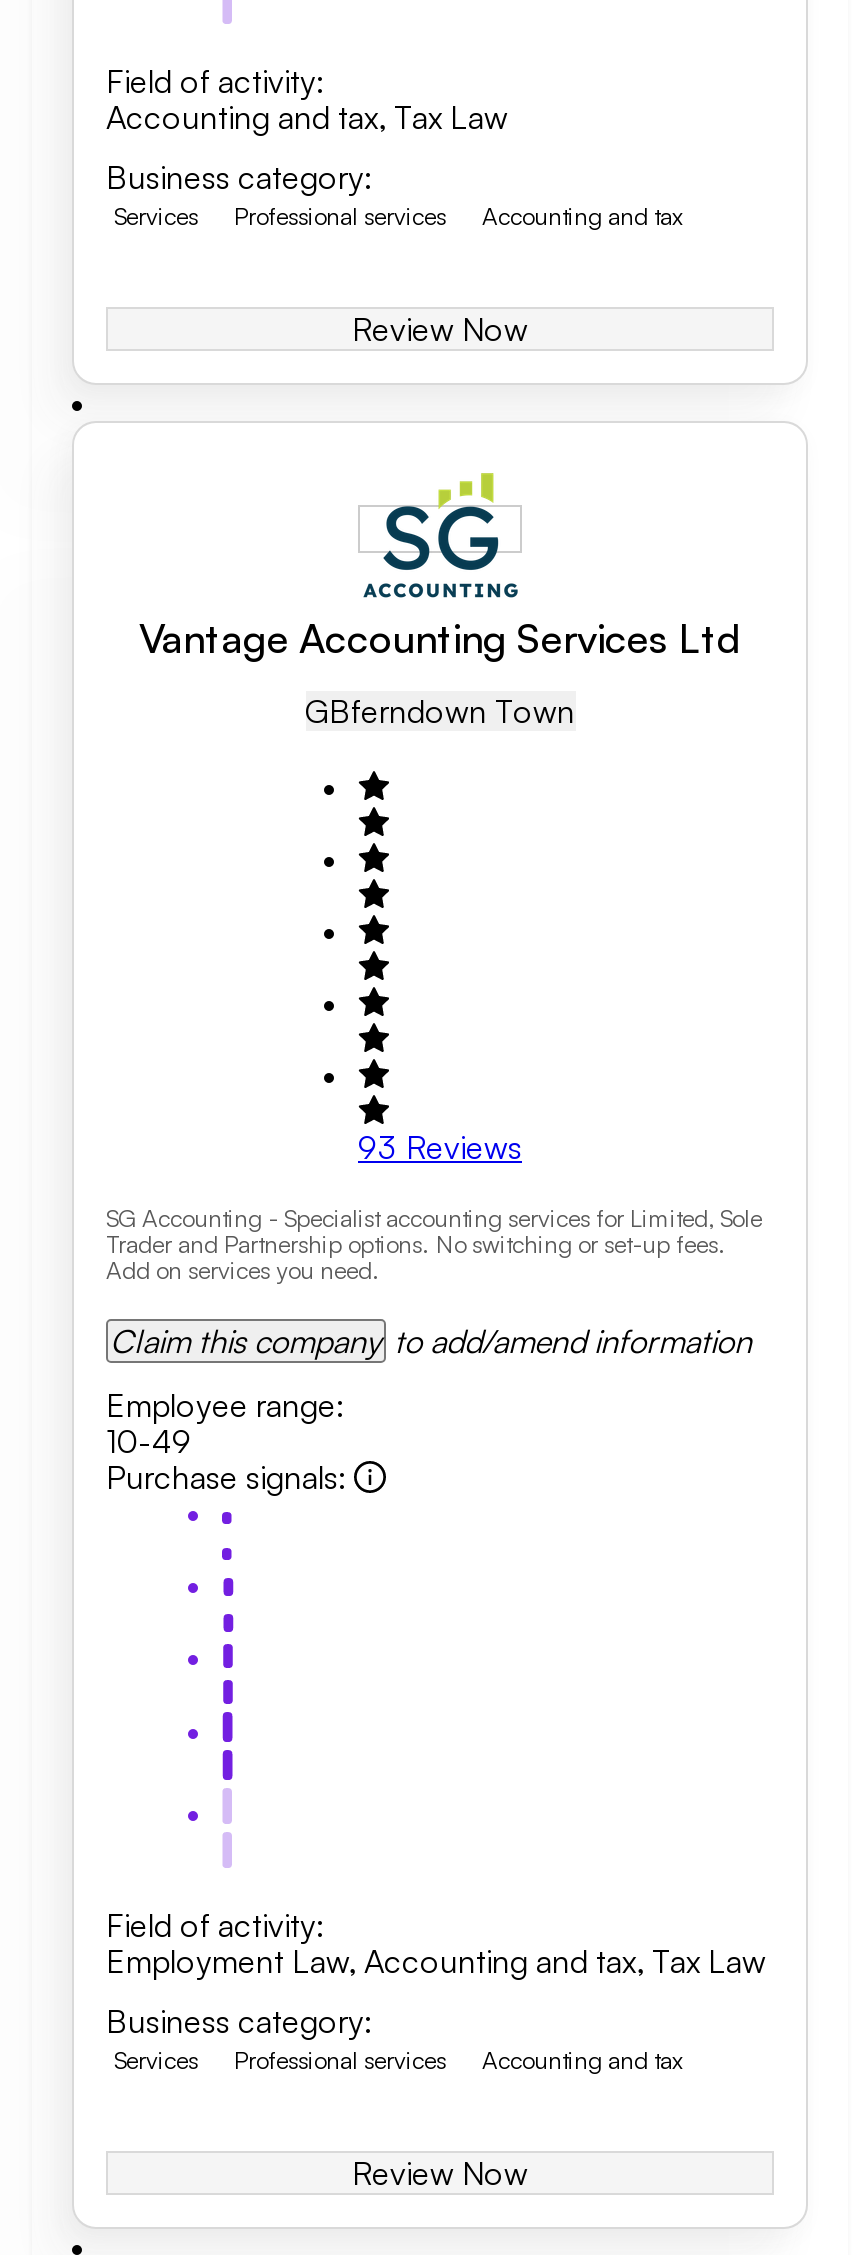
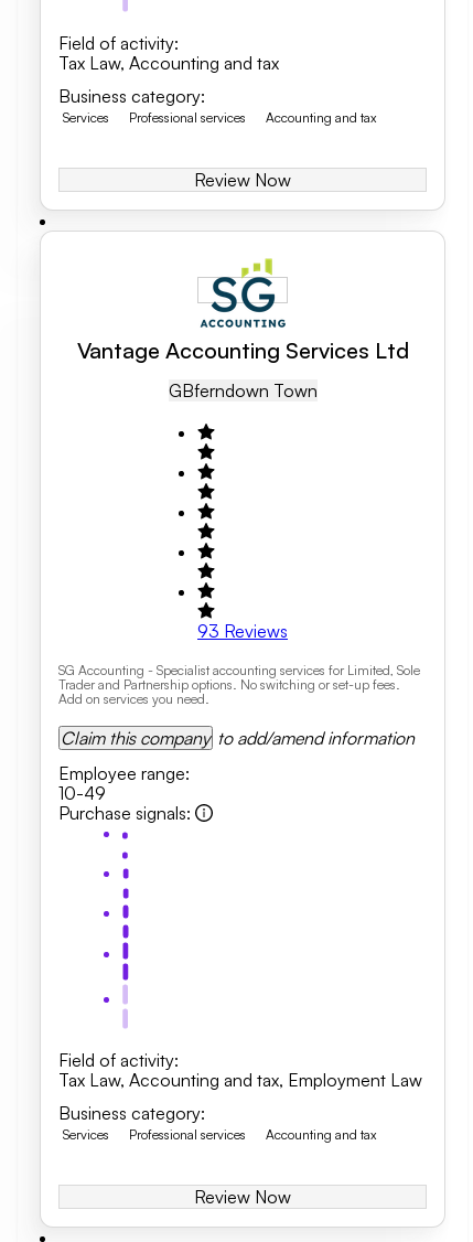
- Accounting and tax, Tax Law
+ Tax Law, Accounting and tax

- Employment Law, Accounting and tax, Tax Law
+ Tax Law, Accounting and tax, Employment Law
